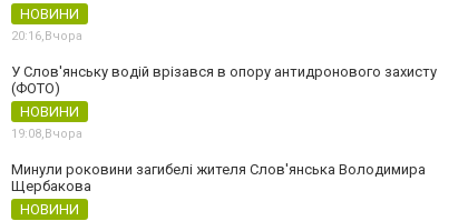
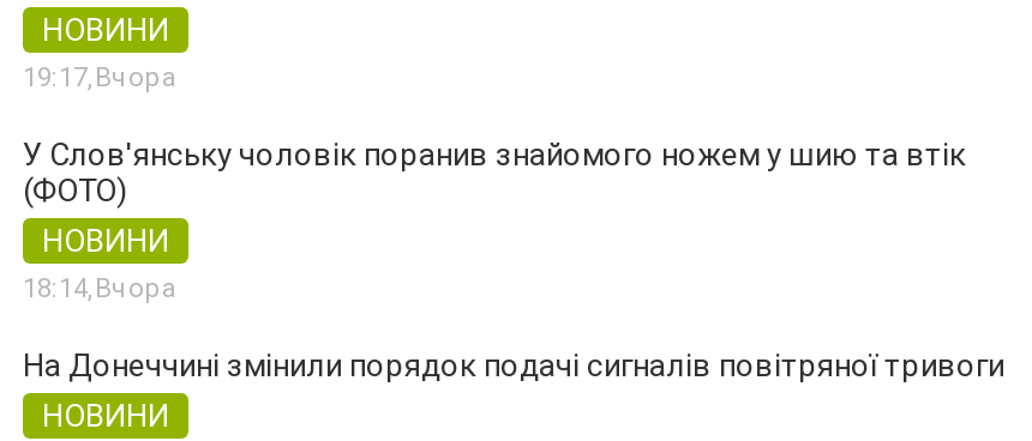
- 20:16, Вчора
+ 19:17, Вчора

- У Слов'янську водій врізався в опору антидронового захисту
+ У Слов'янську чоловік поранив знайомого ножем у шию та втік

- 19:08, Вчора
+ 18:14, Вчора

- Минули роковини загибелі жителя Слов'янська Володимира
- Щербакова
+ На Донеччині змінили порядок подачі сигналів повітряної тривоги
